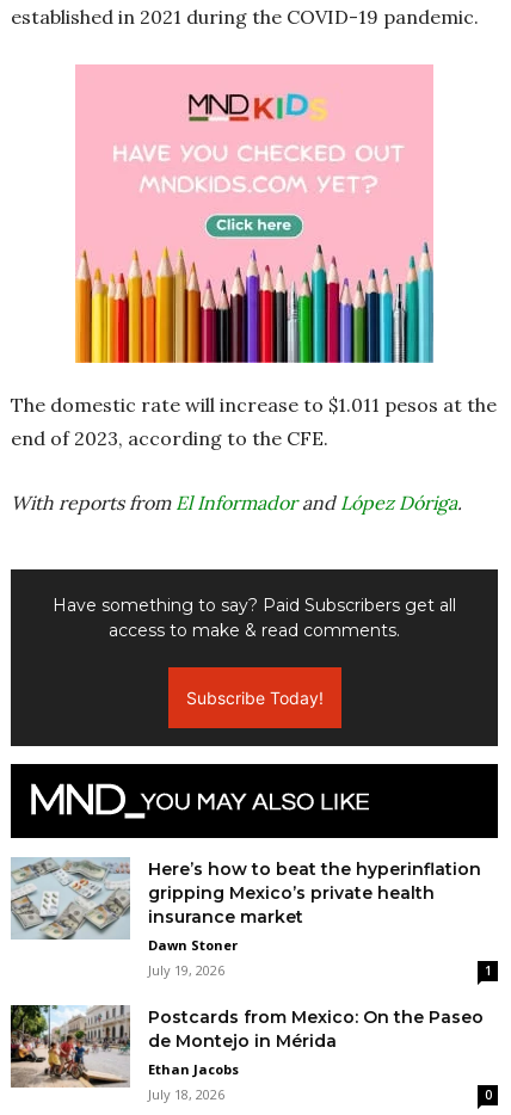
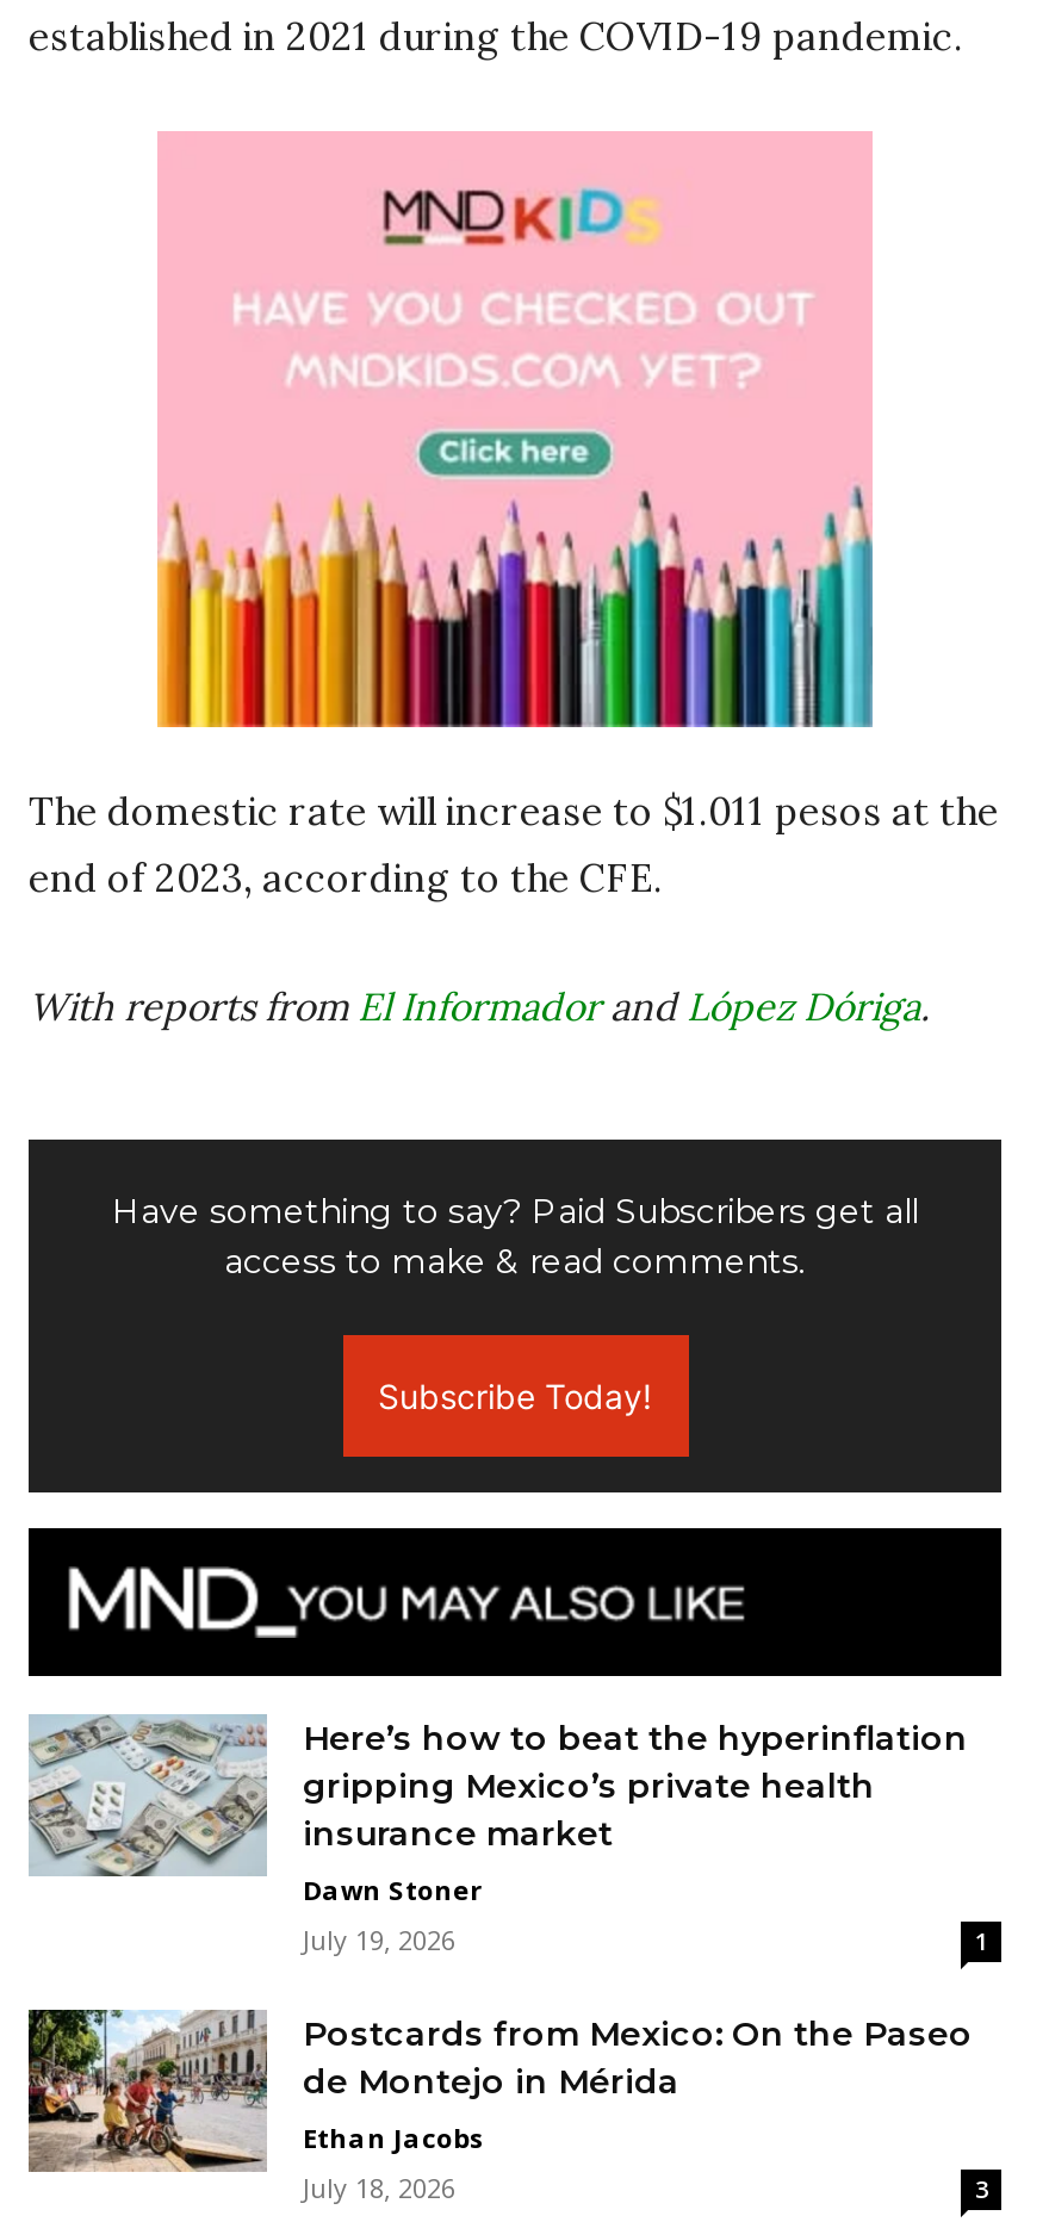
- 0
+ 3
